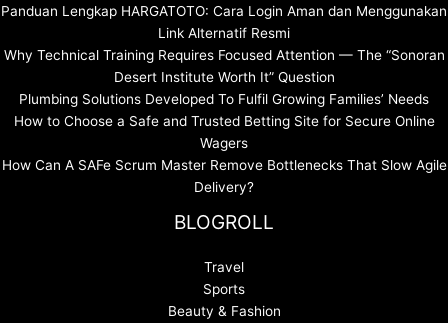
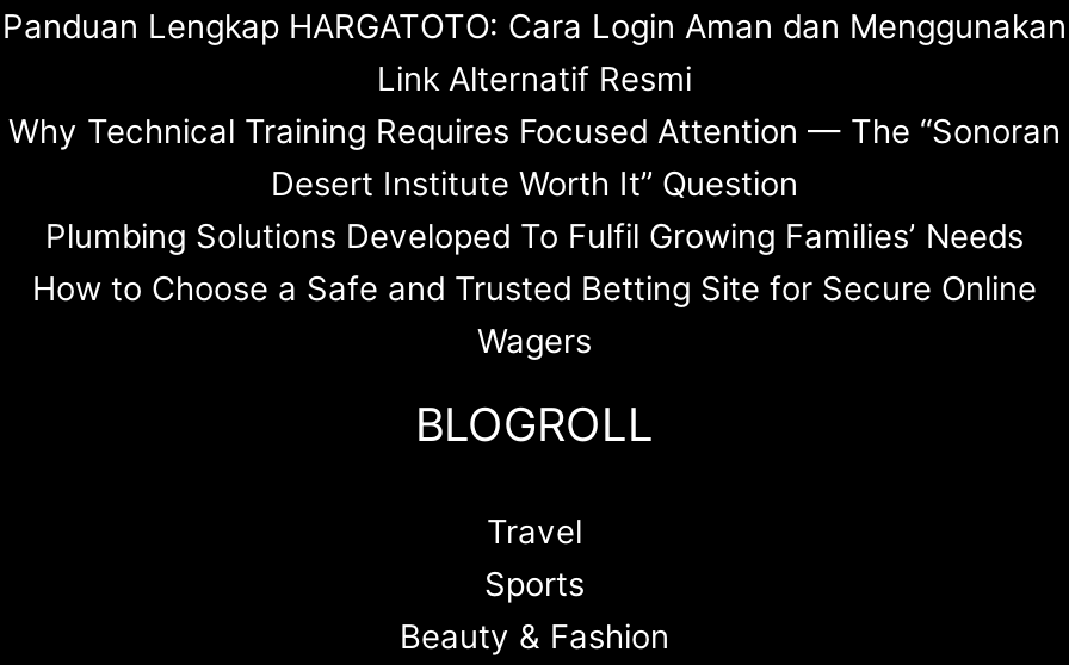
- How Can A SAFe Scrum Master Remove Bottlenecks That Slow Agile
- Delivery?
